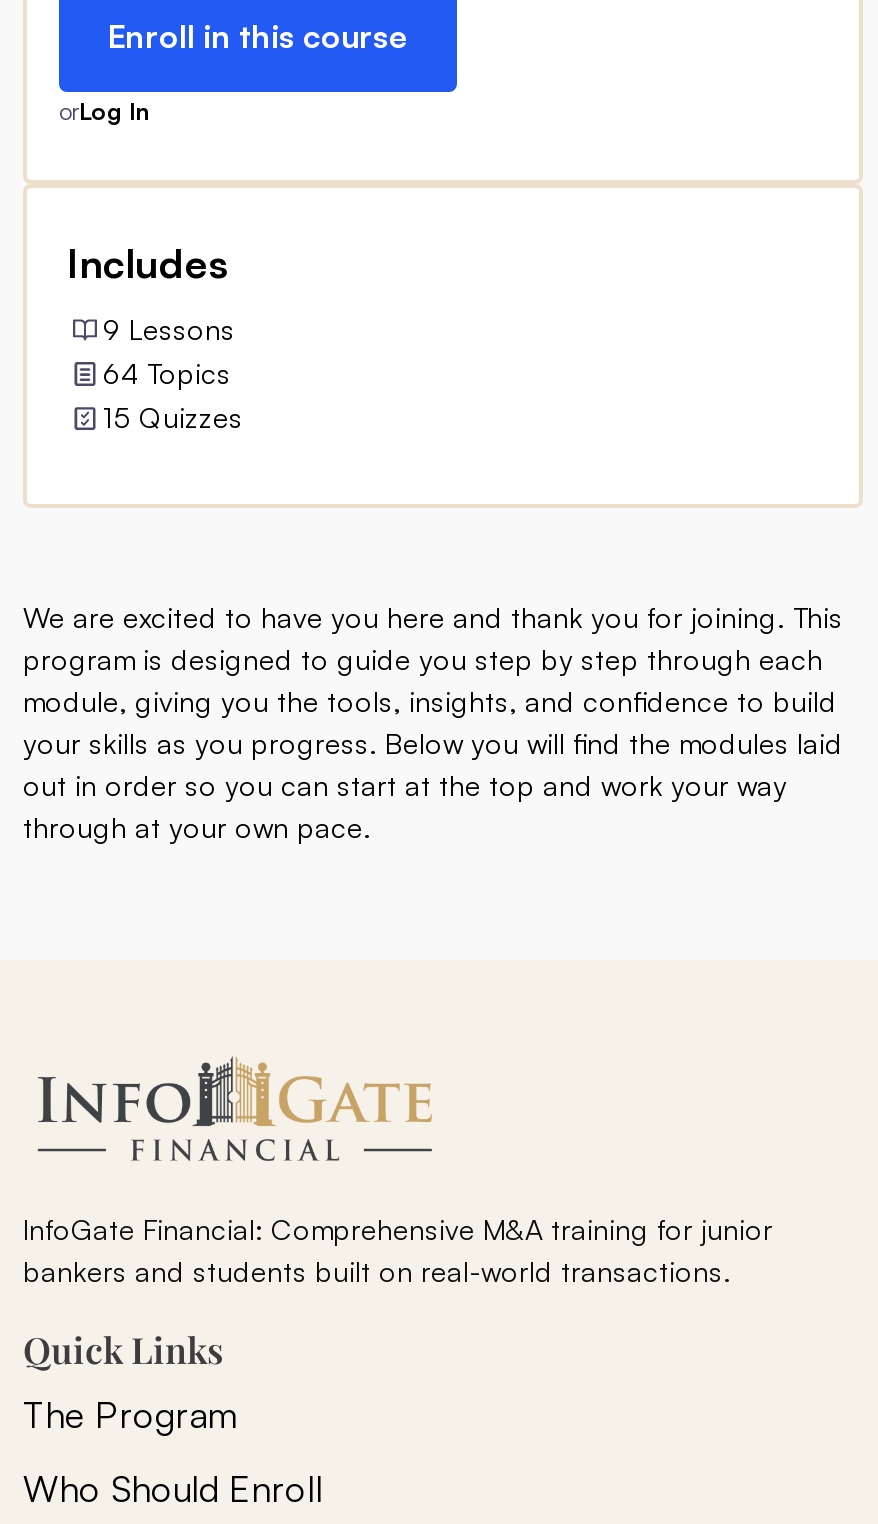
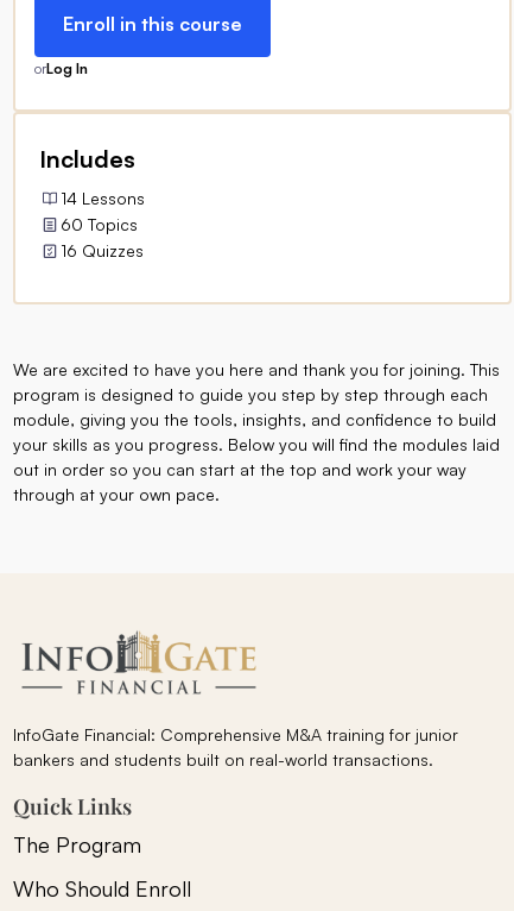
- 9 Lessons
+ 14 Lessons

- 64 Topics
+ 60 Topics

- 15 Quizzes
+ 16 Quizzes
